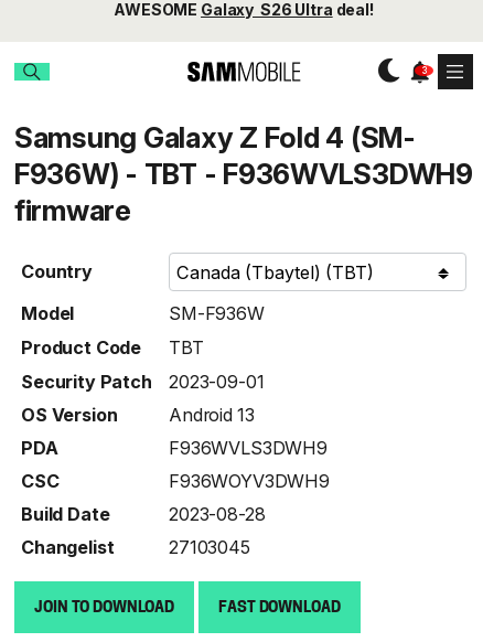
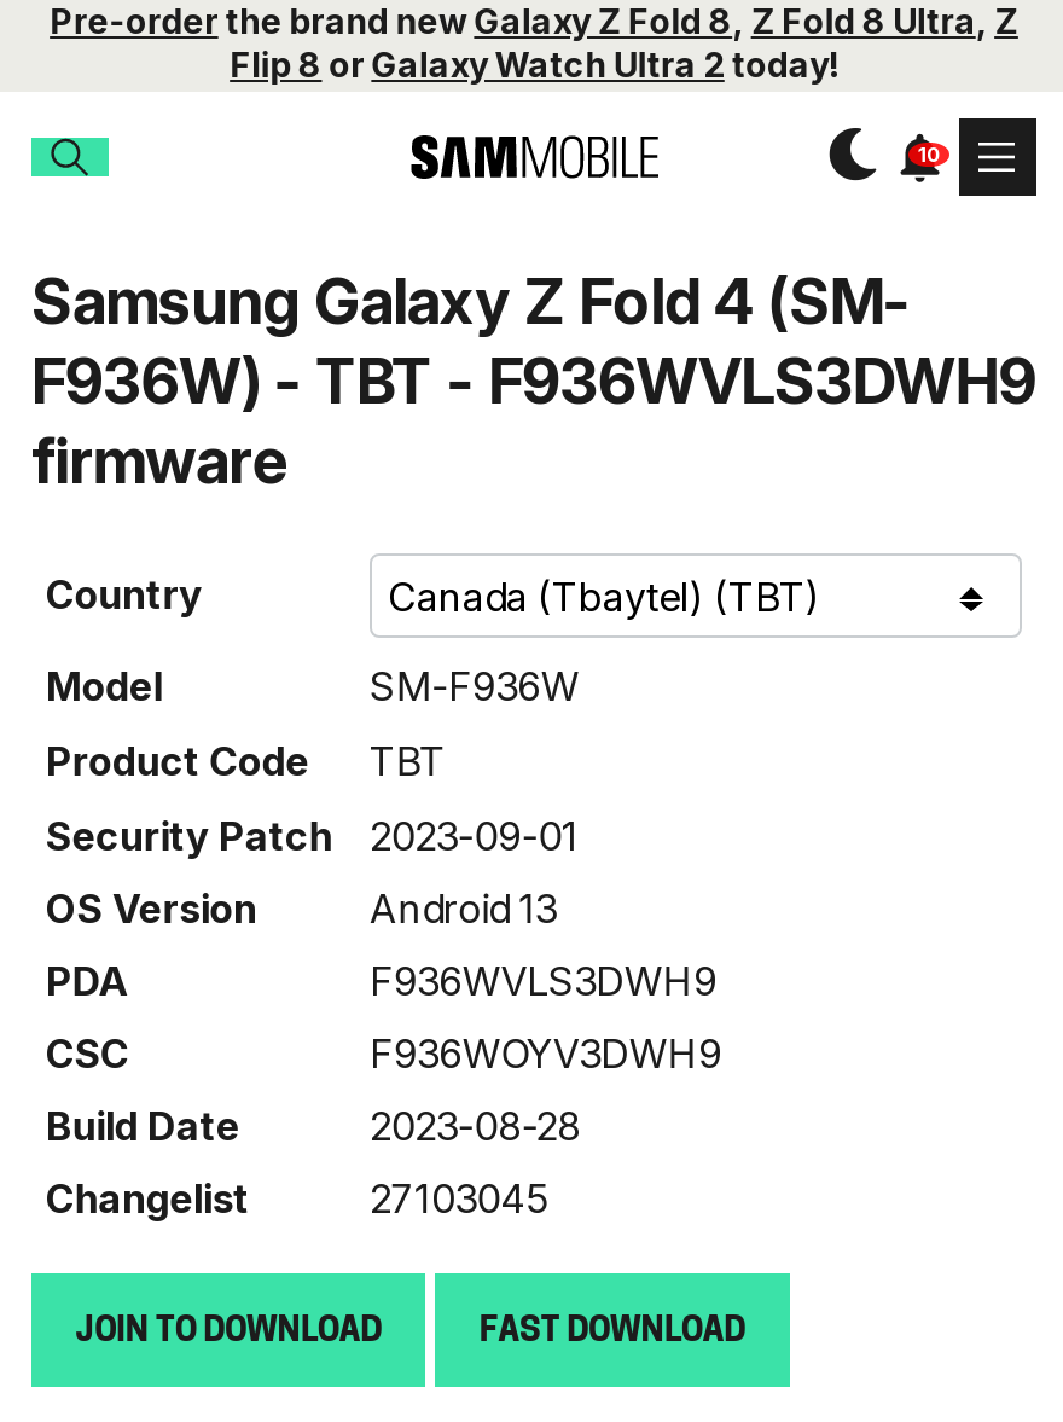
- AWESOME Galaxy S26 Ultra deal!
+ Pre-order the brand new Galaxy Z Fold 8, Z Fold 8 Ultra, Z
+ Flip 8 or Galaxy Watch Ultra 2 today!
